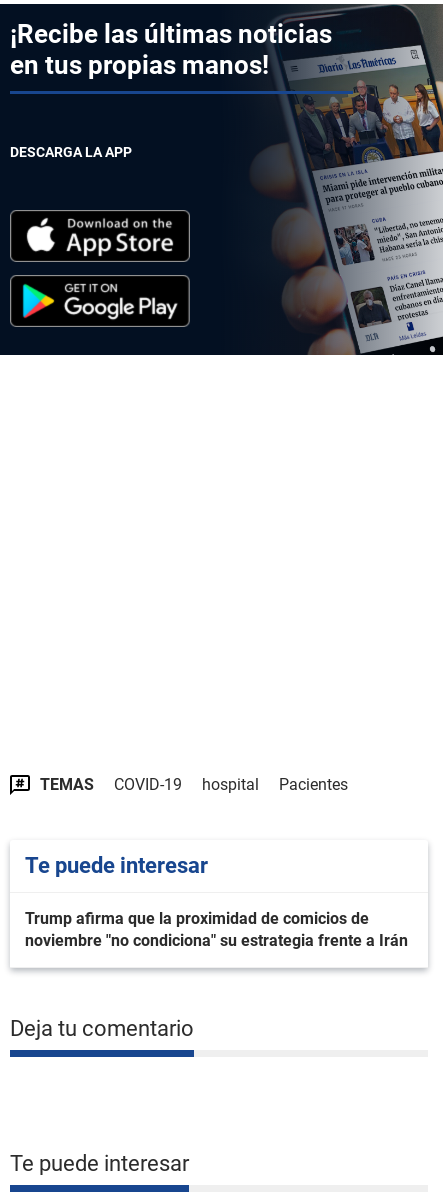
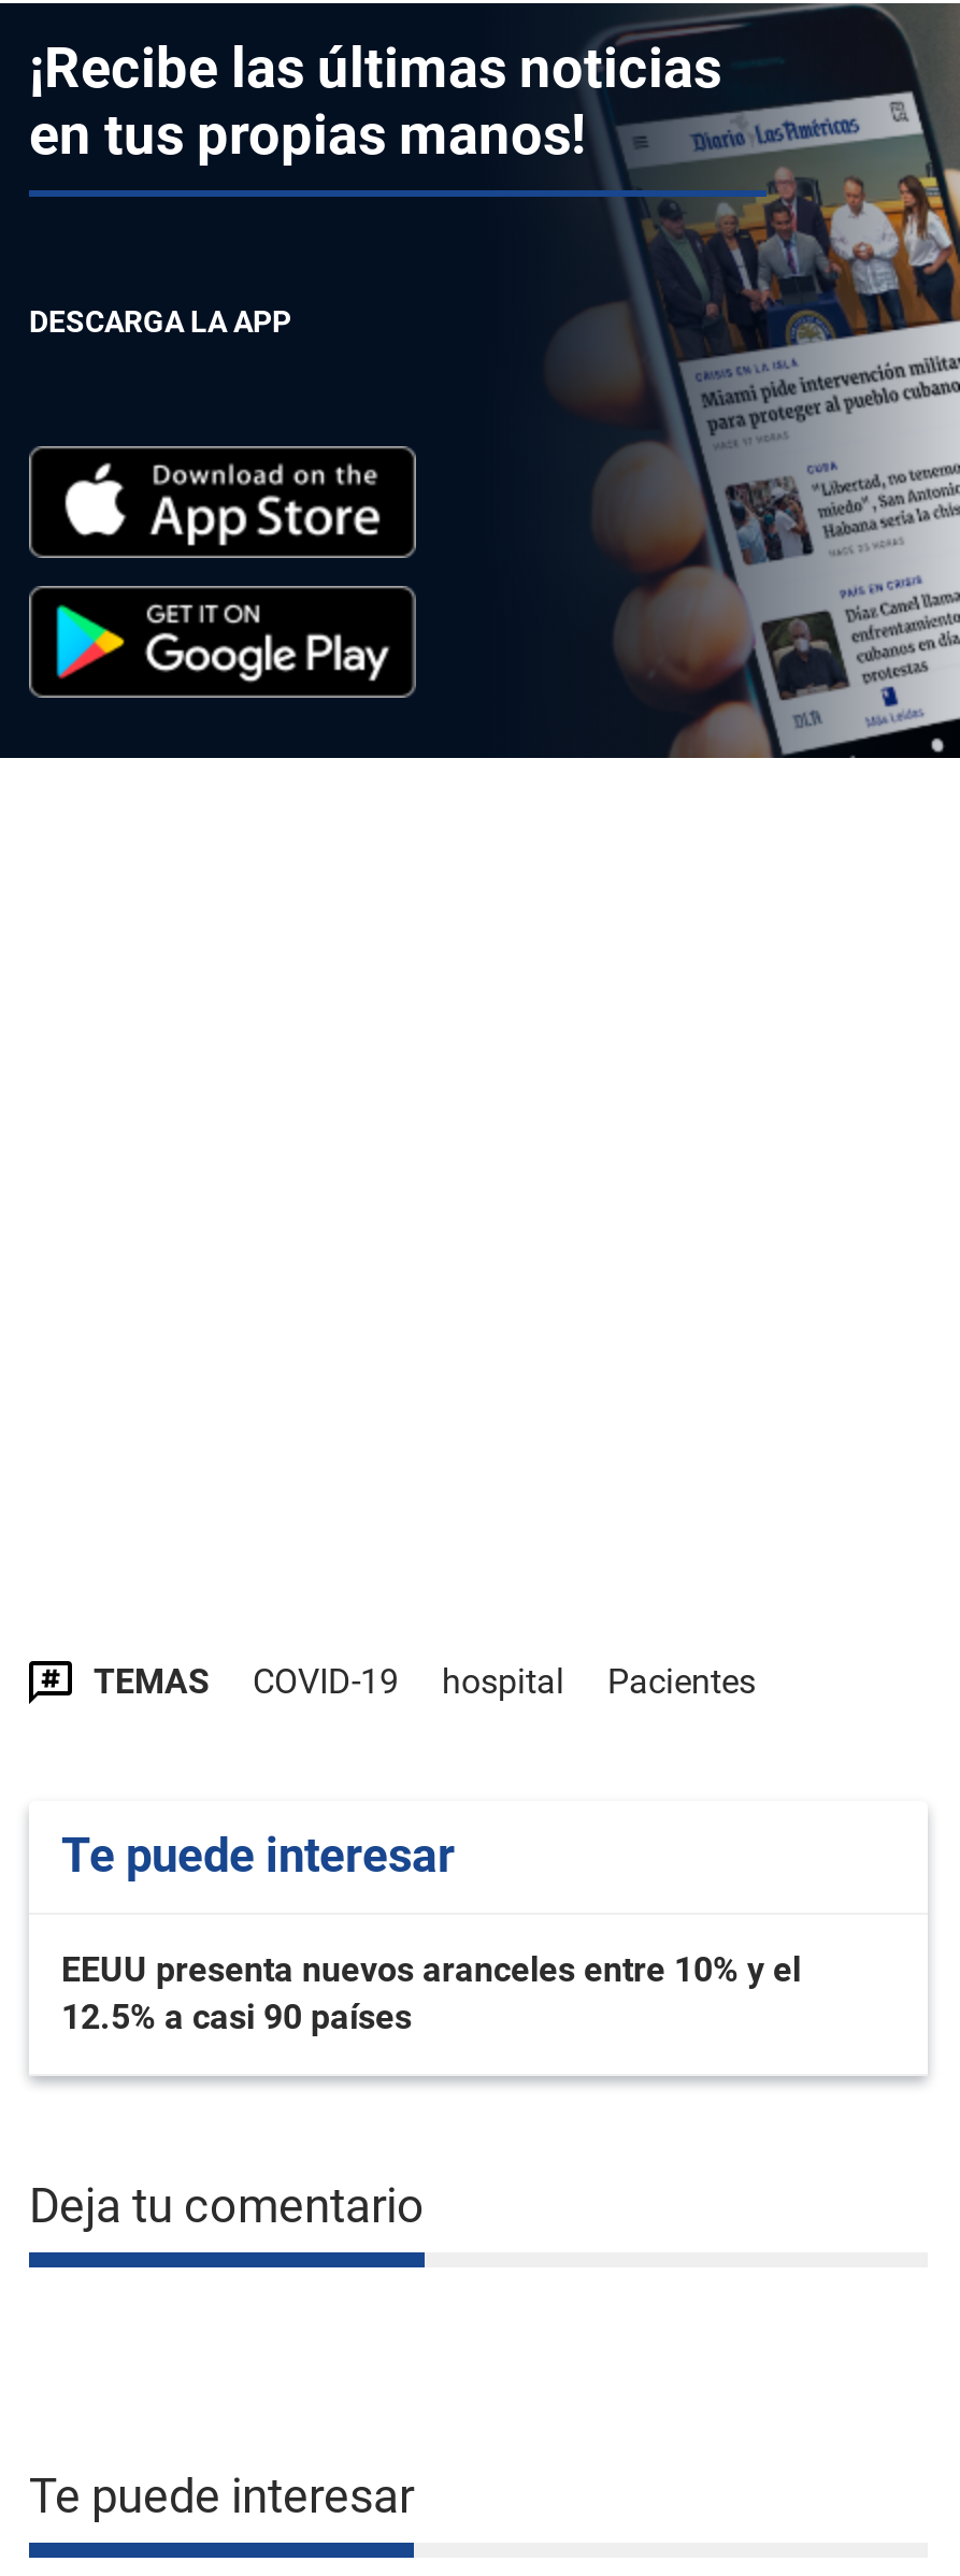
- Trump afirma que la proximidad de comicios de
- noviembre "no condiciona" su estrategia frente a Irán
+ EEUU presenta nuevos aranceles entre 10% y el
+ 12.5% a casi 90 países
